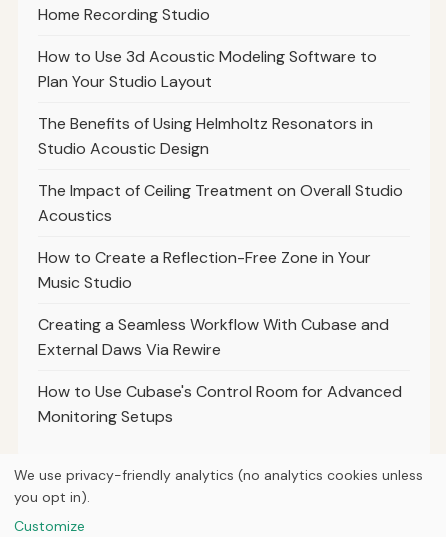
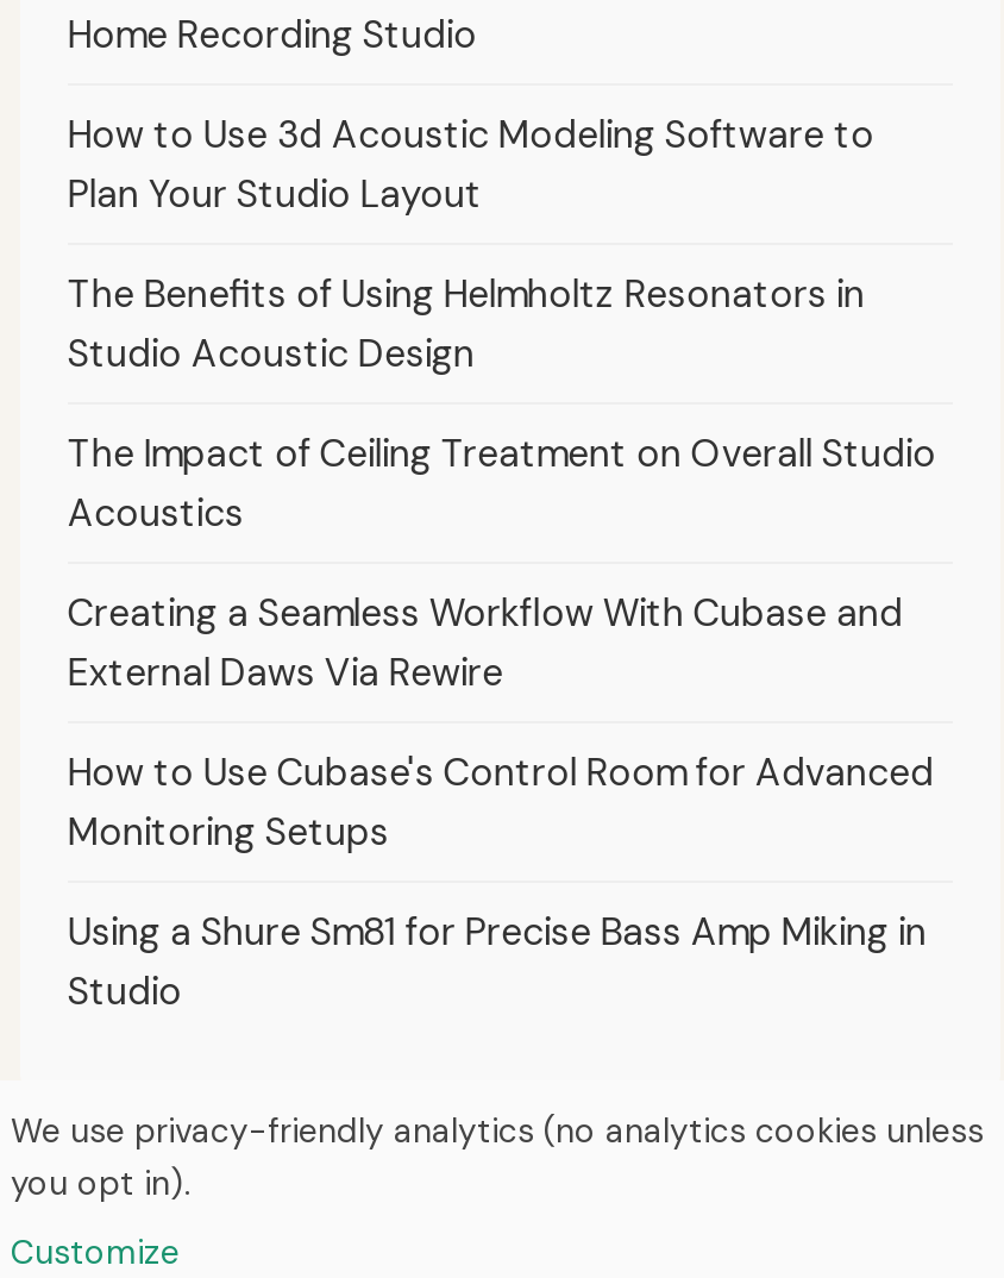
- How to Create a Reflection-Free Zone in Your
- Music Studio

moved up: Creating a Seamless Workflow With Cubase and | External Daws Via Rewire | How to Use Cubase's Control Room for Advanced | Monitoring Setups

+ Using a Shure Sm81 for Precise Bass Amp Miking in
+ Studio
